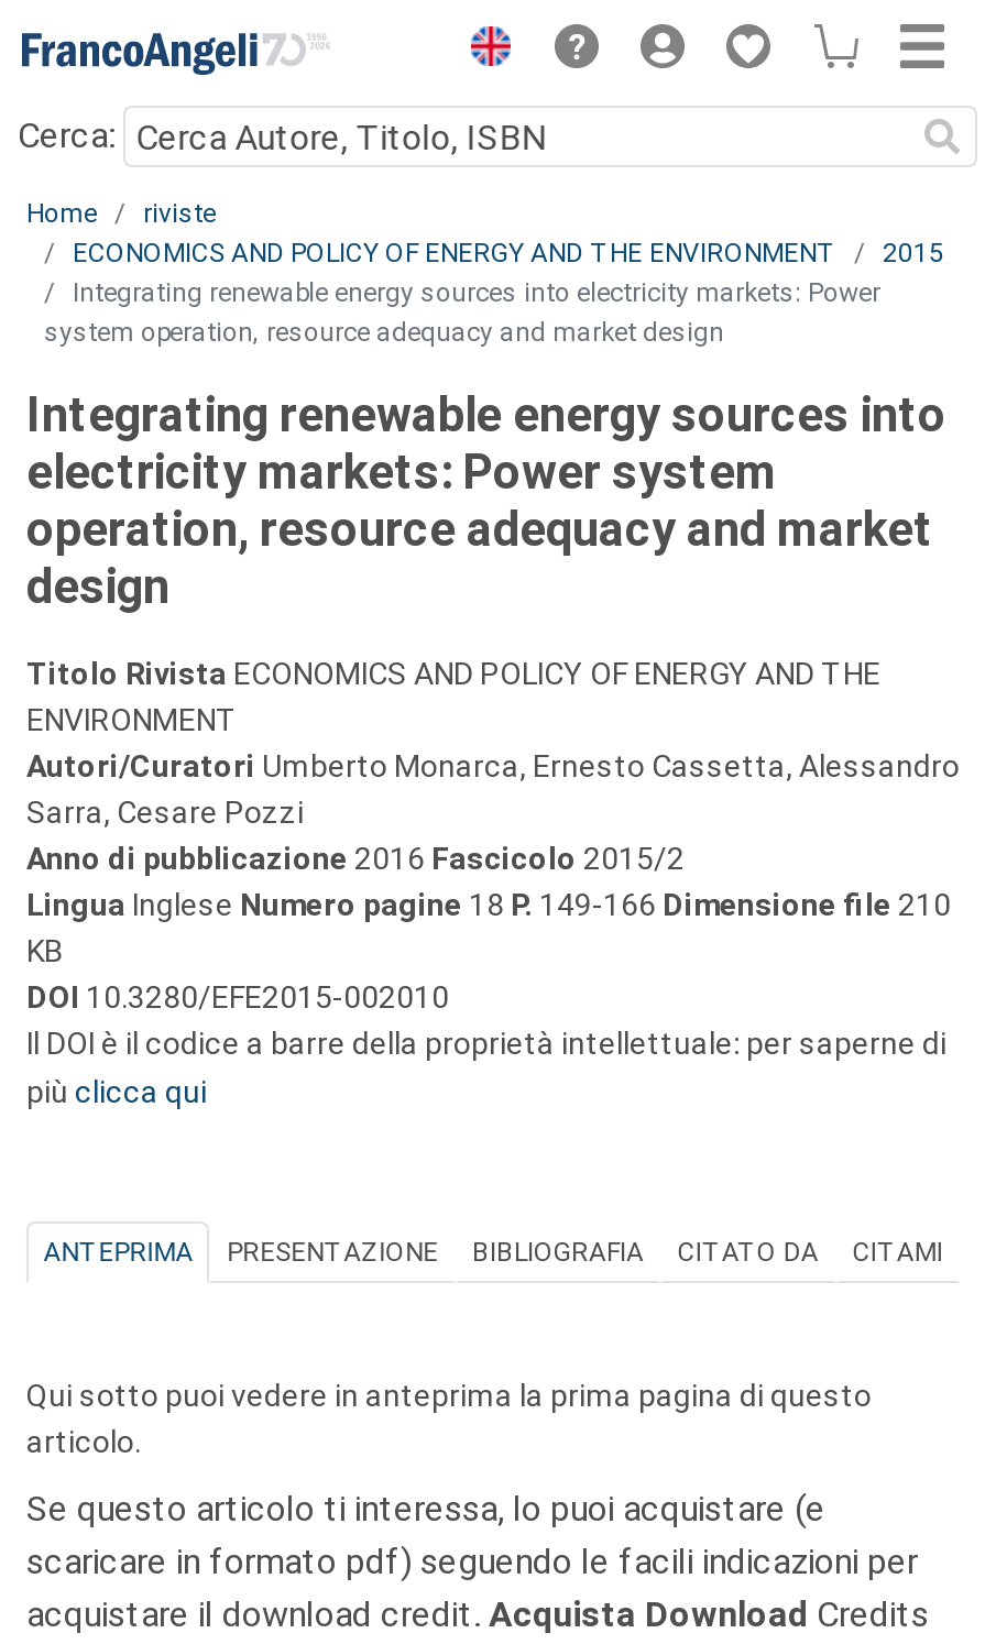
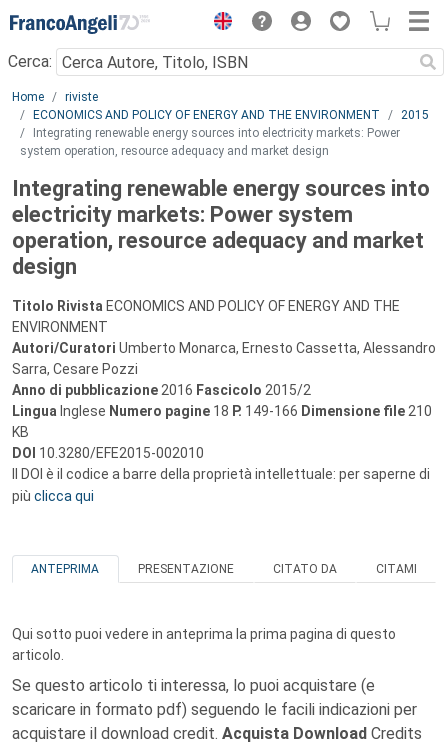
- BIBLIOGRAFIA
